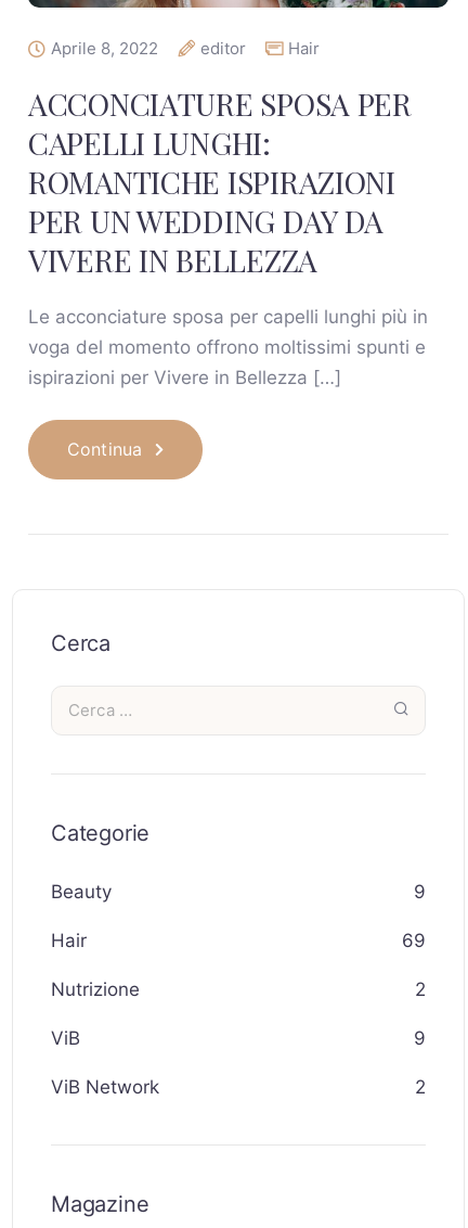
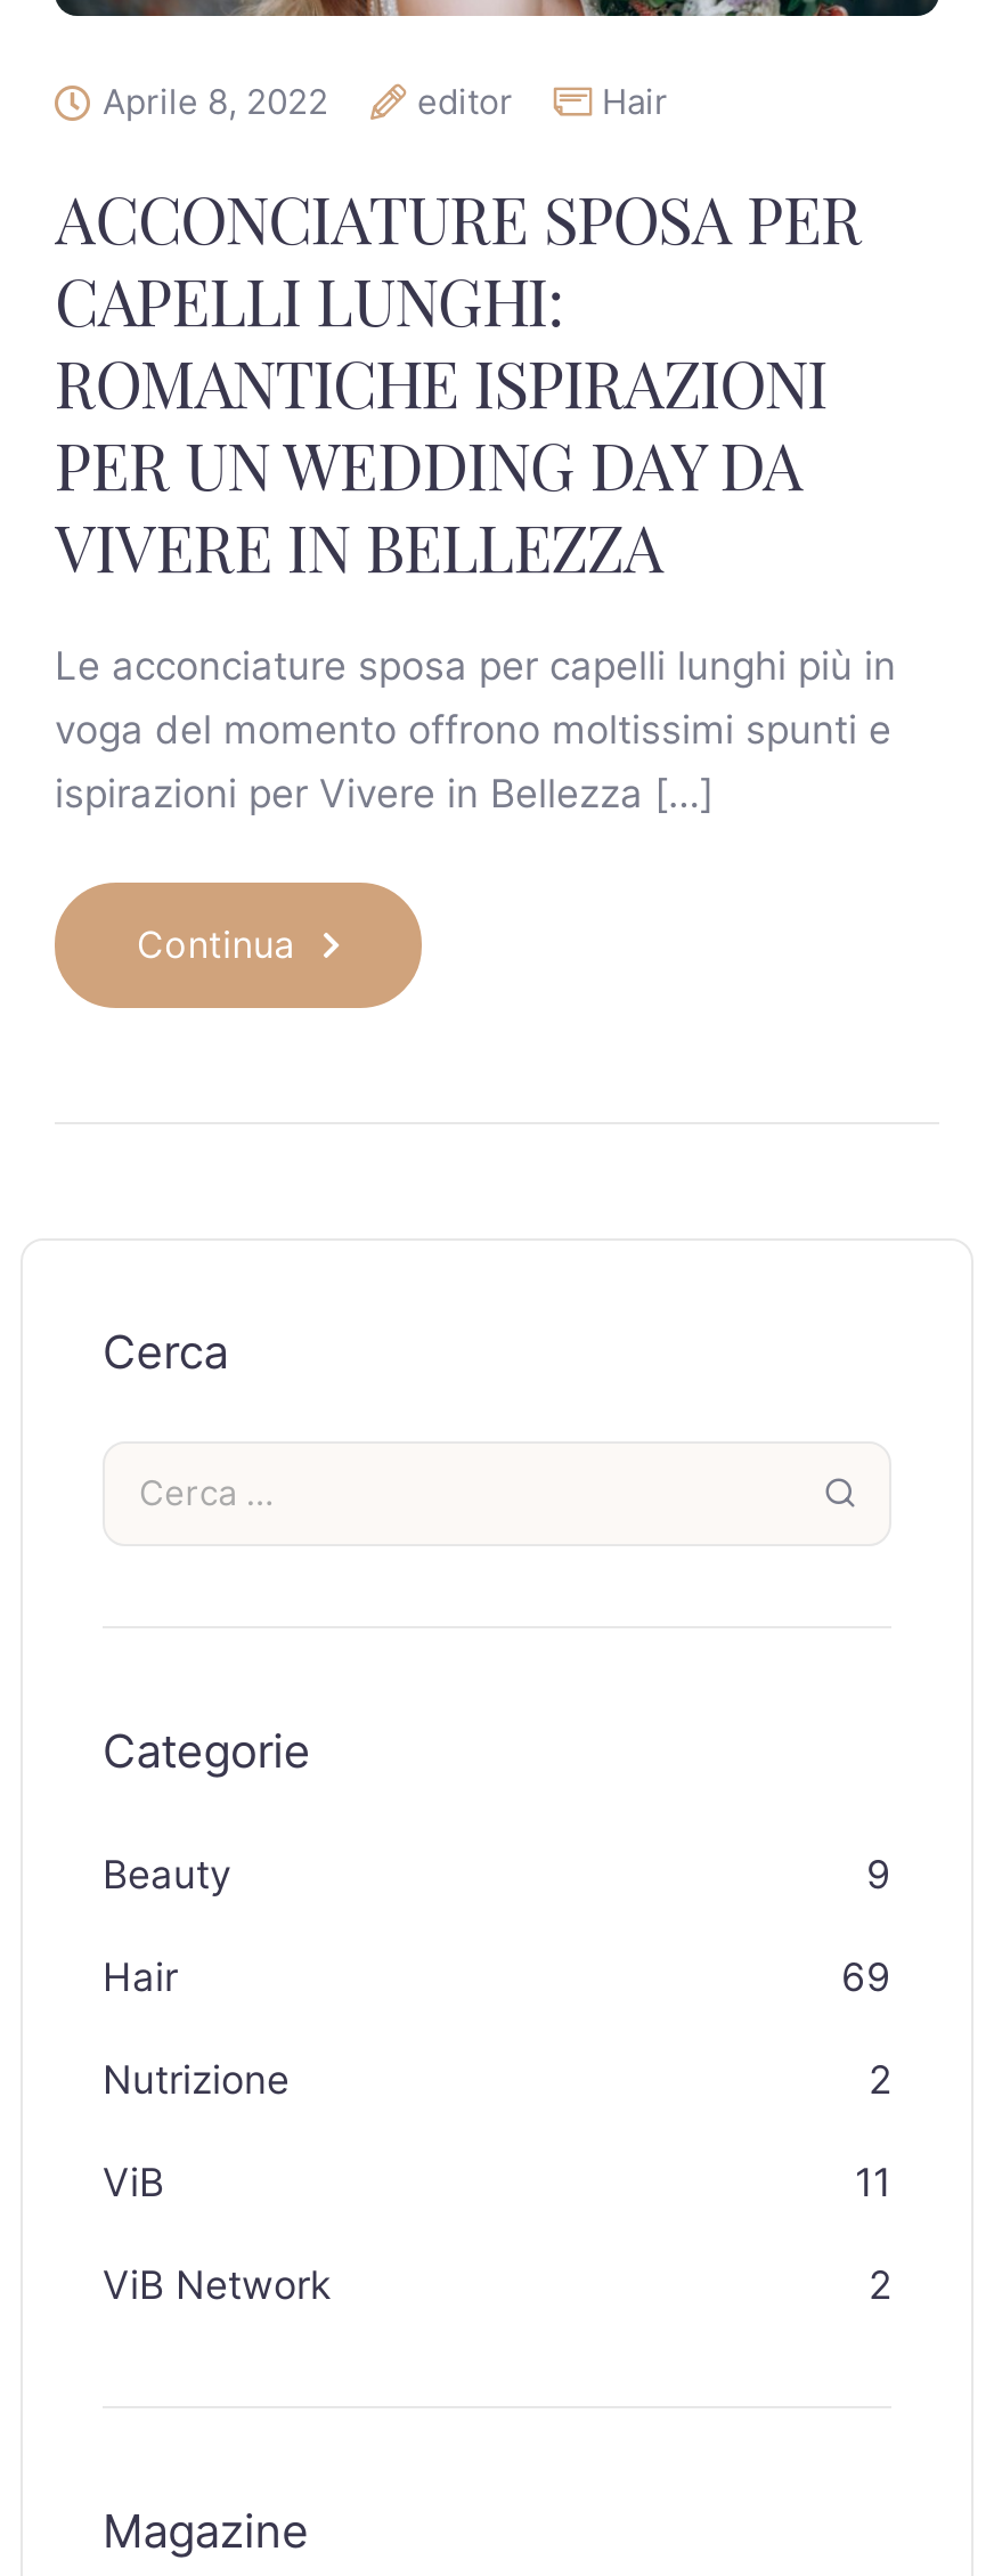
- 9
+ 11
